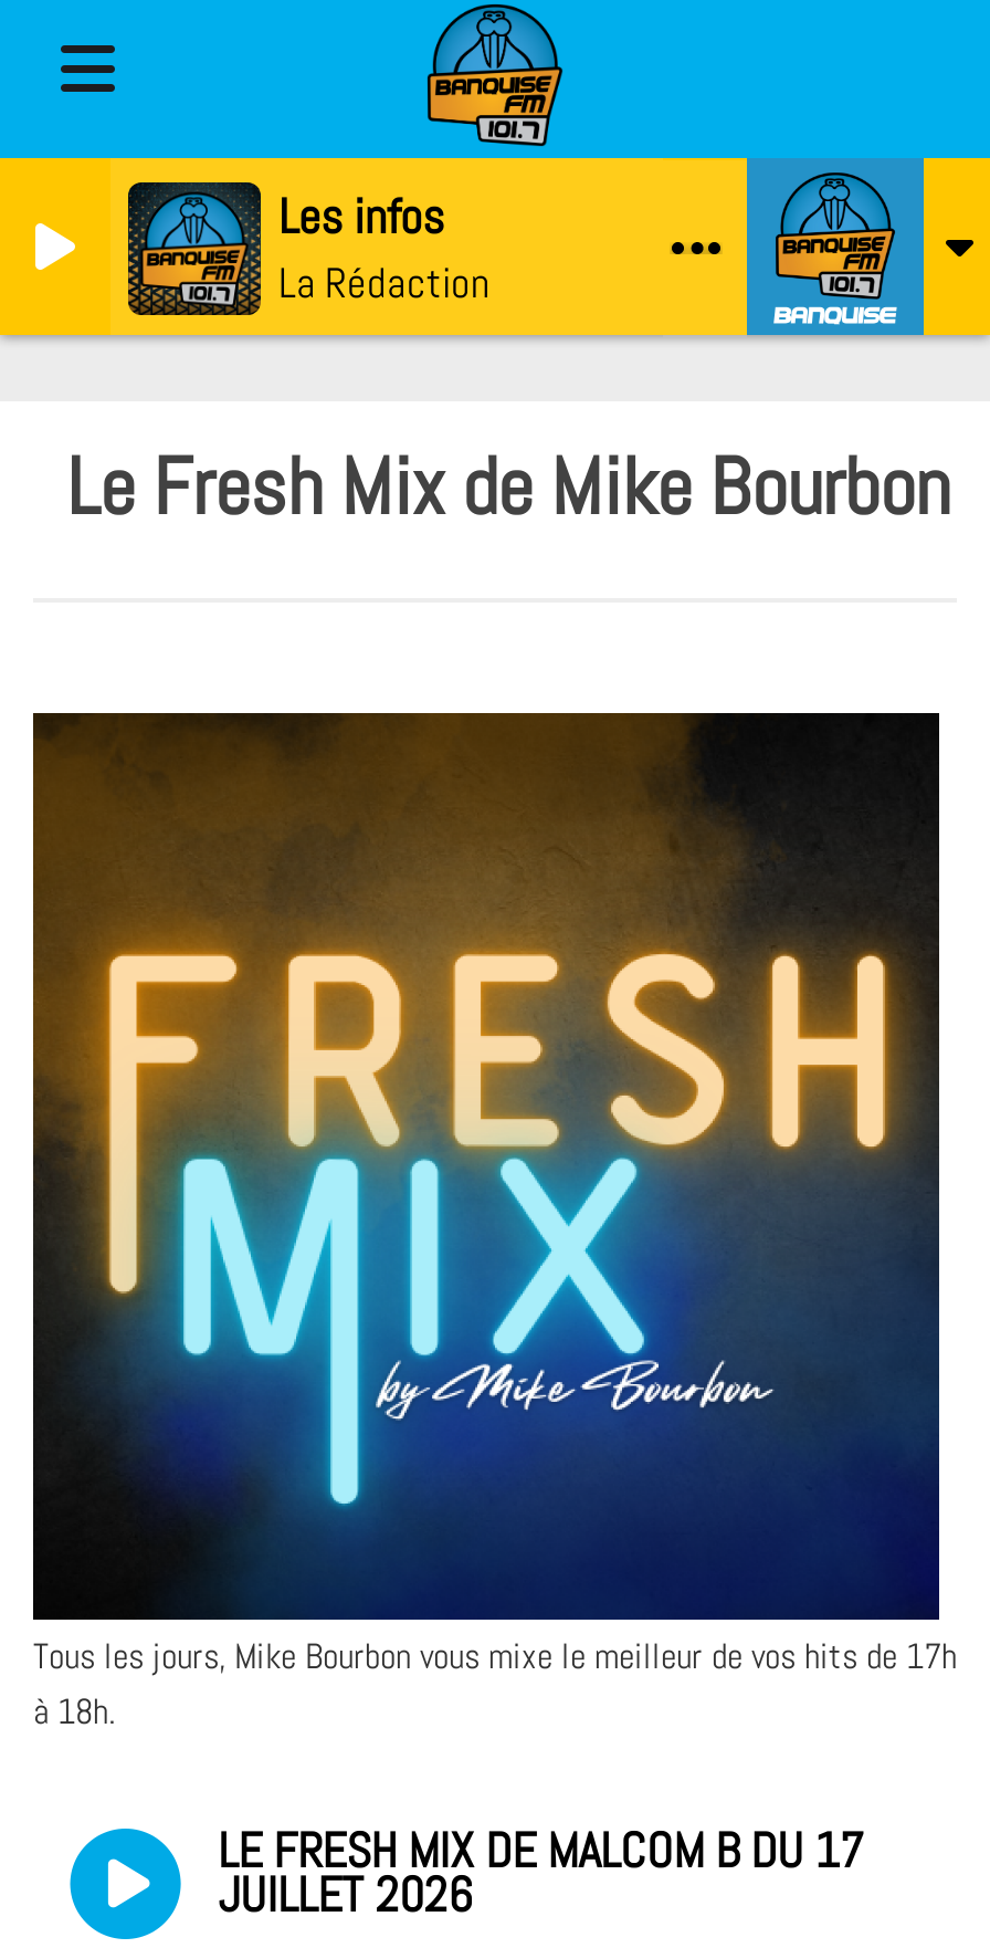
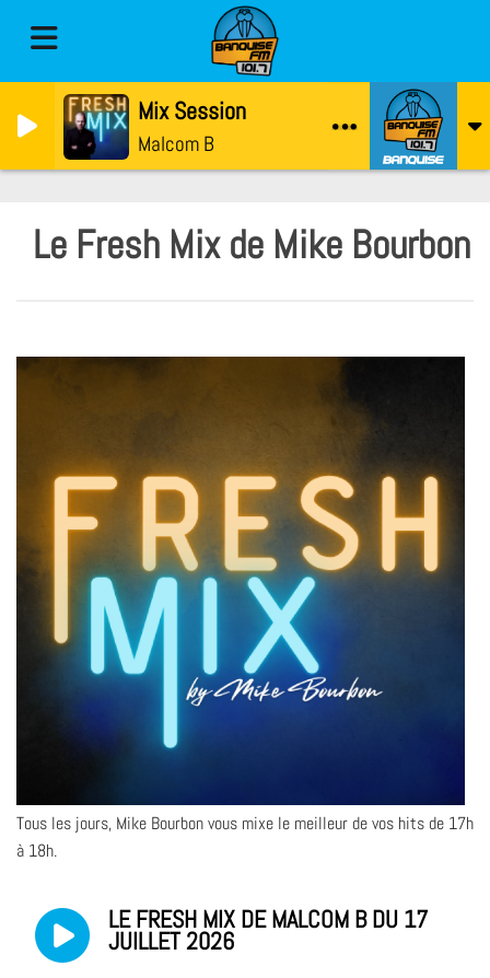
- [image]
- Les infos
- La Rédaction
+ [image]
+ Mix Session
+ Malcom B
